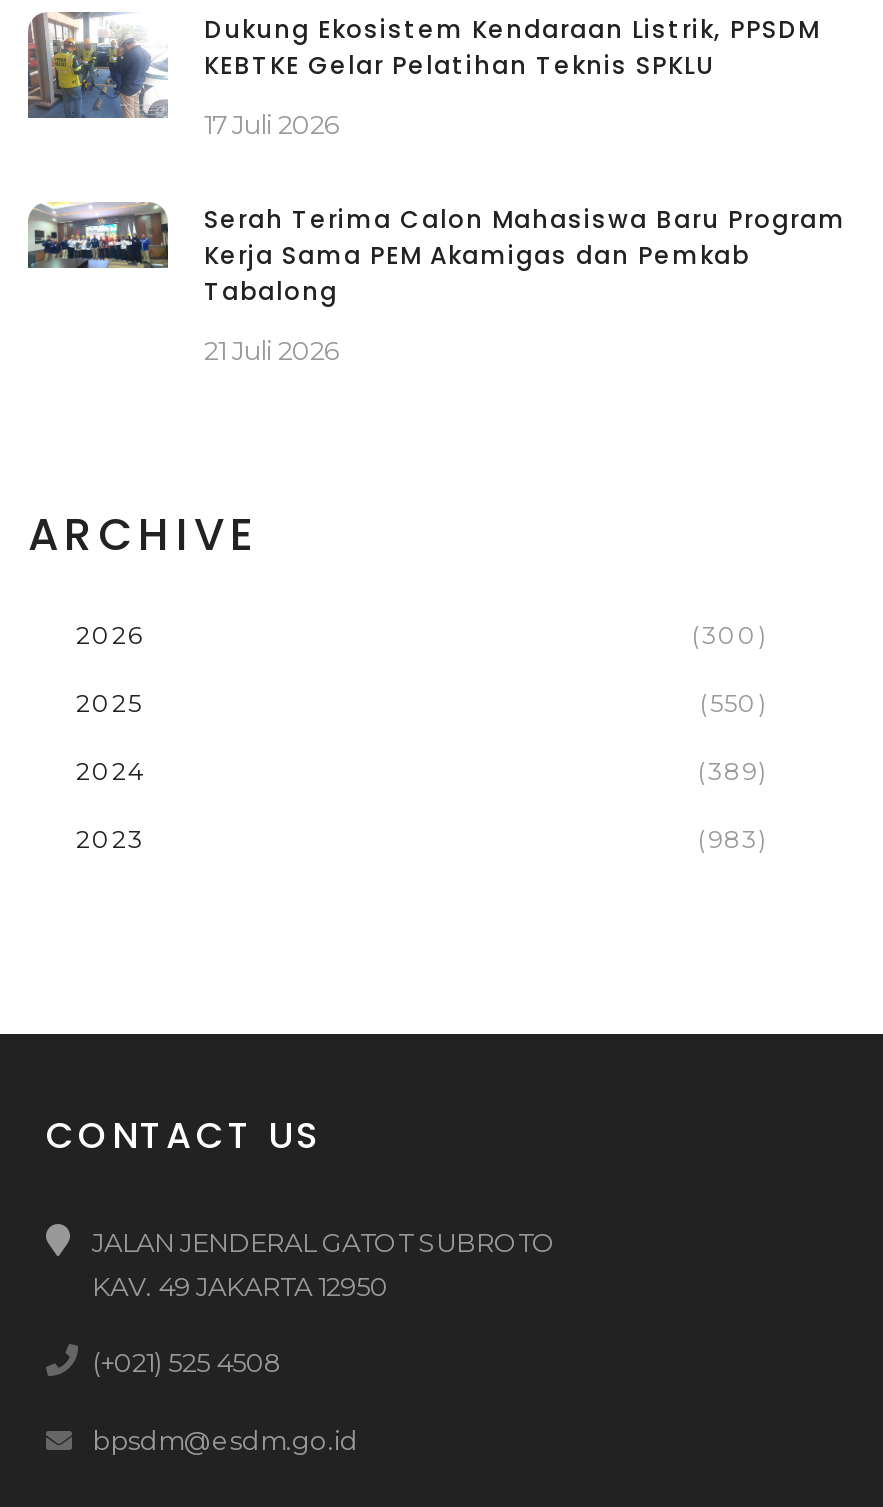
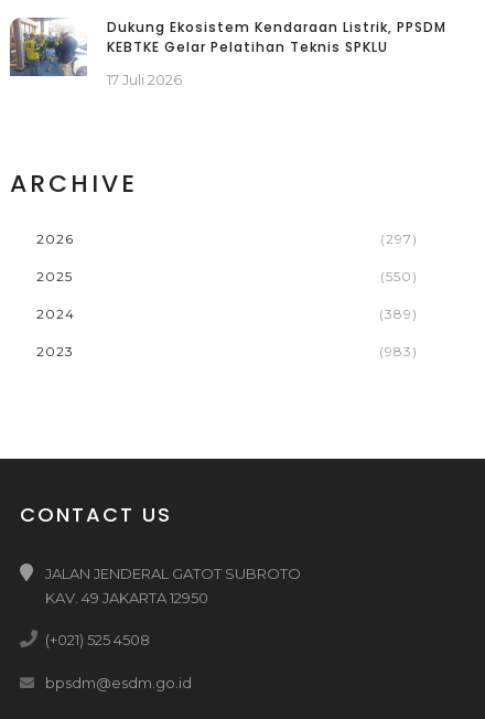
- [image]
- Serah Terima Calon Mahasiswa Baru Program
- Kerja Sama PEM Akamigas dan Pemkab
- Tabalong
- 21 Juli 2026

- (300)
+ (297)
